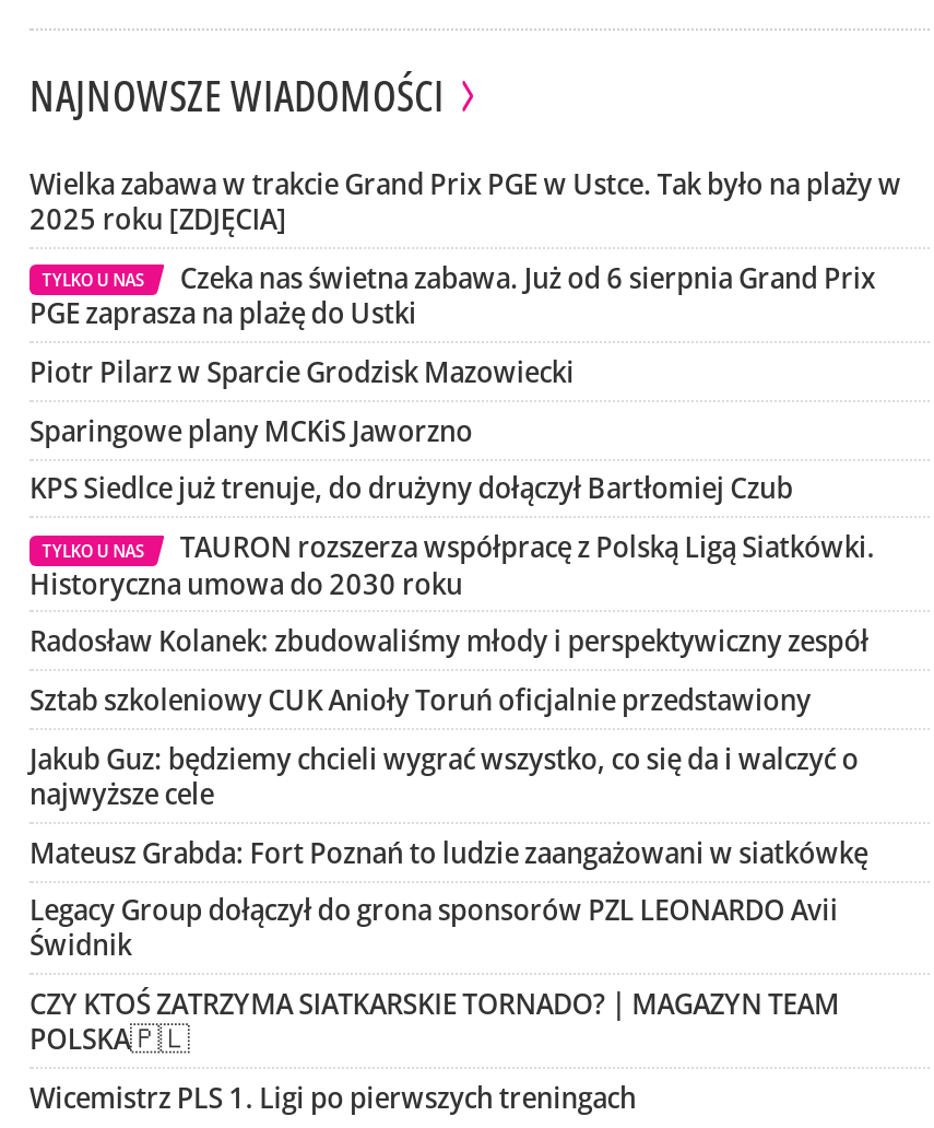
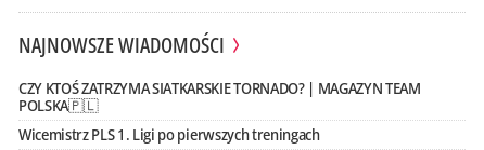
- Wielka zabawa w trakcie Grand Prix PGE w Ustce. Tak było na plaży w
- 2025 roku [ZDJĘCIA]
- TYLKO U NAS
- Czeka nas świetna zabawa. Już od 6 sierpnia Grand Prix
- PGE zaprasza na plażę do Ustki
- Piotr Pilarz w Sparcie Grodzisk Mazowiecki
- Sparingowe plany MCKiS Jaworzno
- KPS Siedlce już trenuje, do drużyny dołączył Bartłomiej Czub
- TYLKO U NAS
- TAURON rozszerza współpracę z Polską Ligą Siatkówki.
- Historyczna umowa do 2030 roku
- Radosław Kolanek: zbudowaliśmy młody i perspektywiczny zespół
- Sztab szkoleniowy CUK Anioły Toruń oficjalnie przedstawiony
- Jakub Guz: będziemy chcieli wygrać wszystko, co się da i walczyć o
- najwyższe cele
- Mateusz Grabda: Fort Poznań to ludzie zaangażowani w siatkówkę
- Legacy Group dołączył do grona sponsorów PZL LEONARDO Avii
- Świdnik
